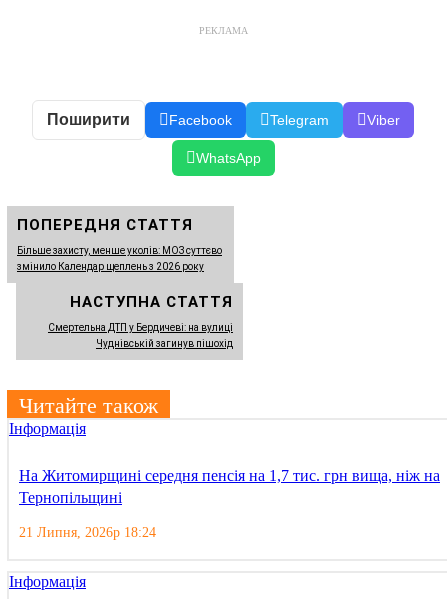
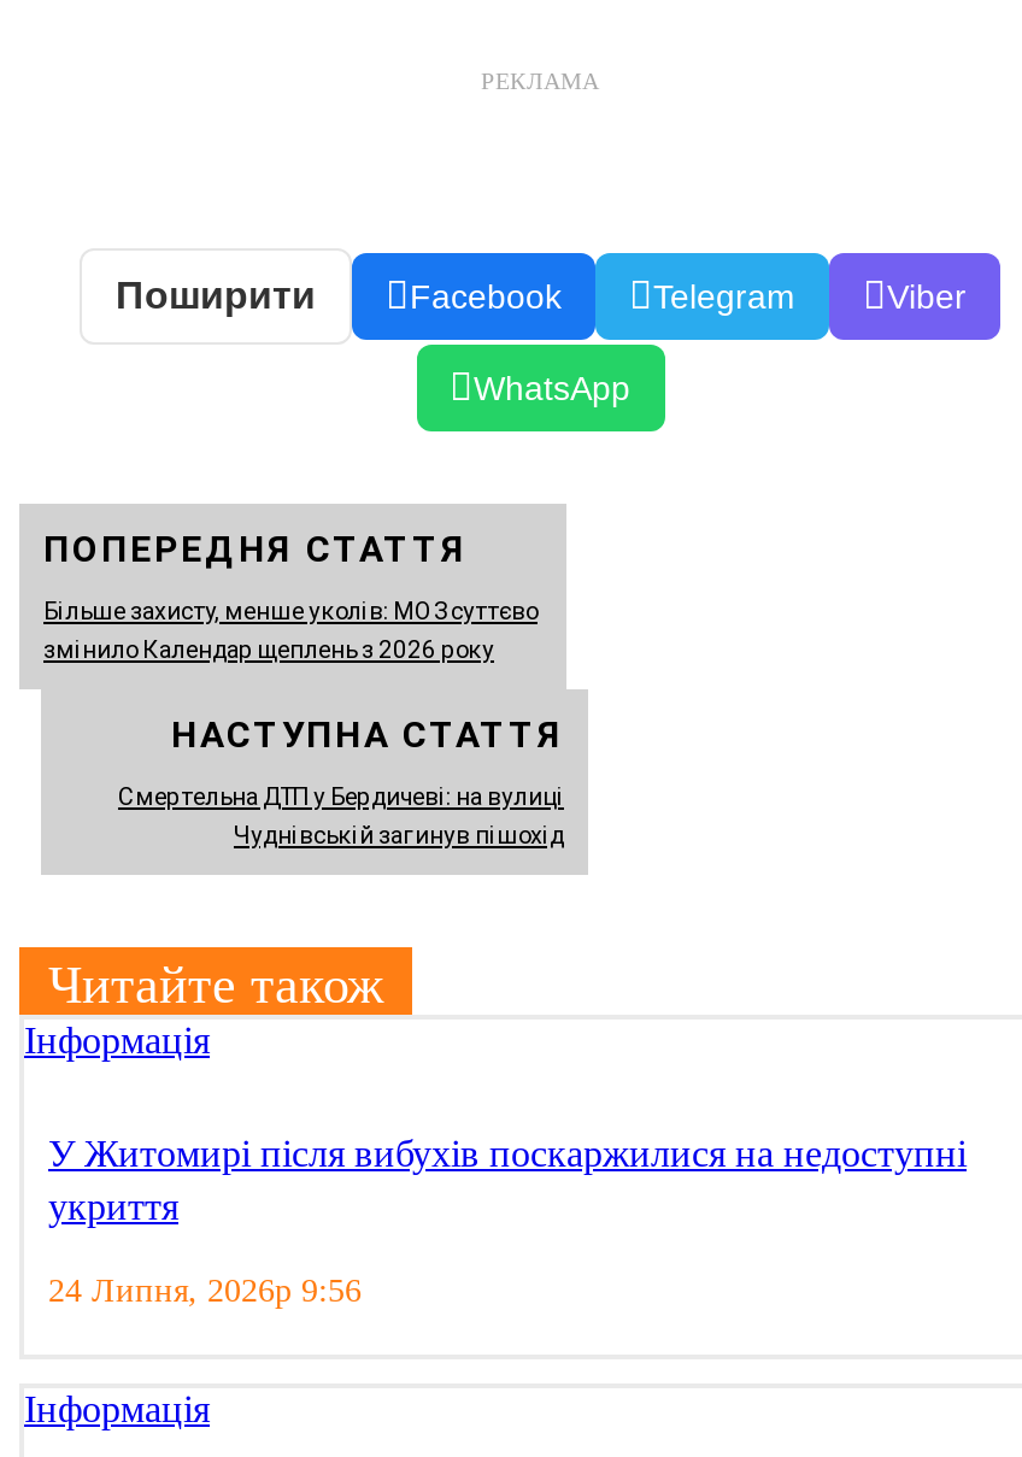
- На Житомирщині середня пенсія на 1,7 тис. грн вища, ніж на
- Тернопільщині
+ У Житомирі після вибухів поскаржилися на недоступні
+ укриття

- 21 Липня, 2026р 18:24
+ 24 Липня, 2026р 9:56
